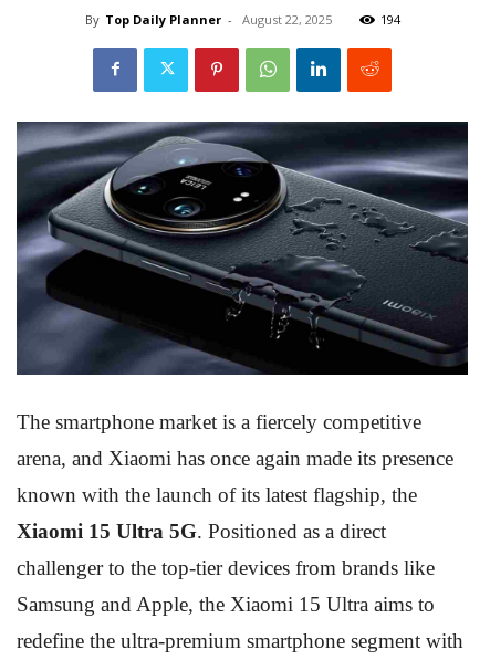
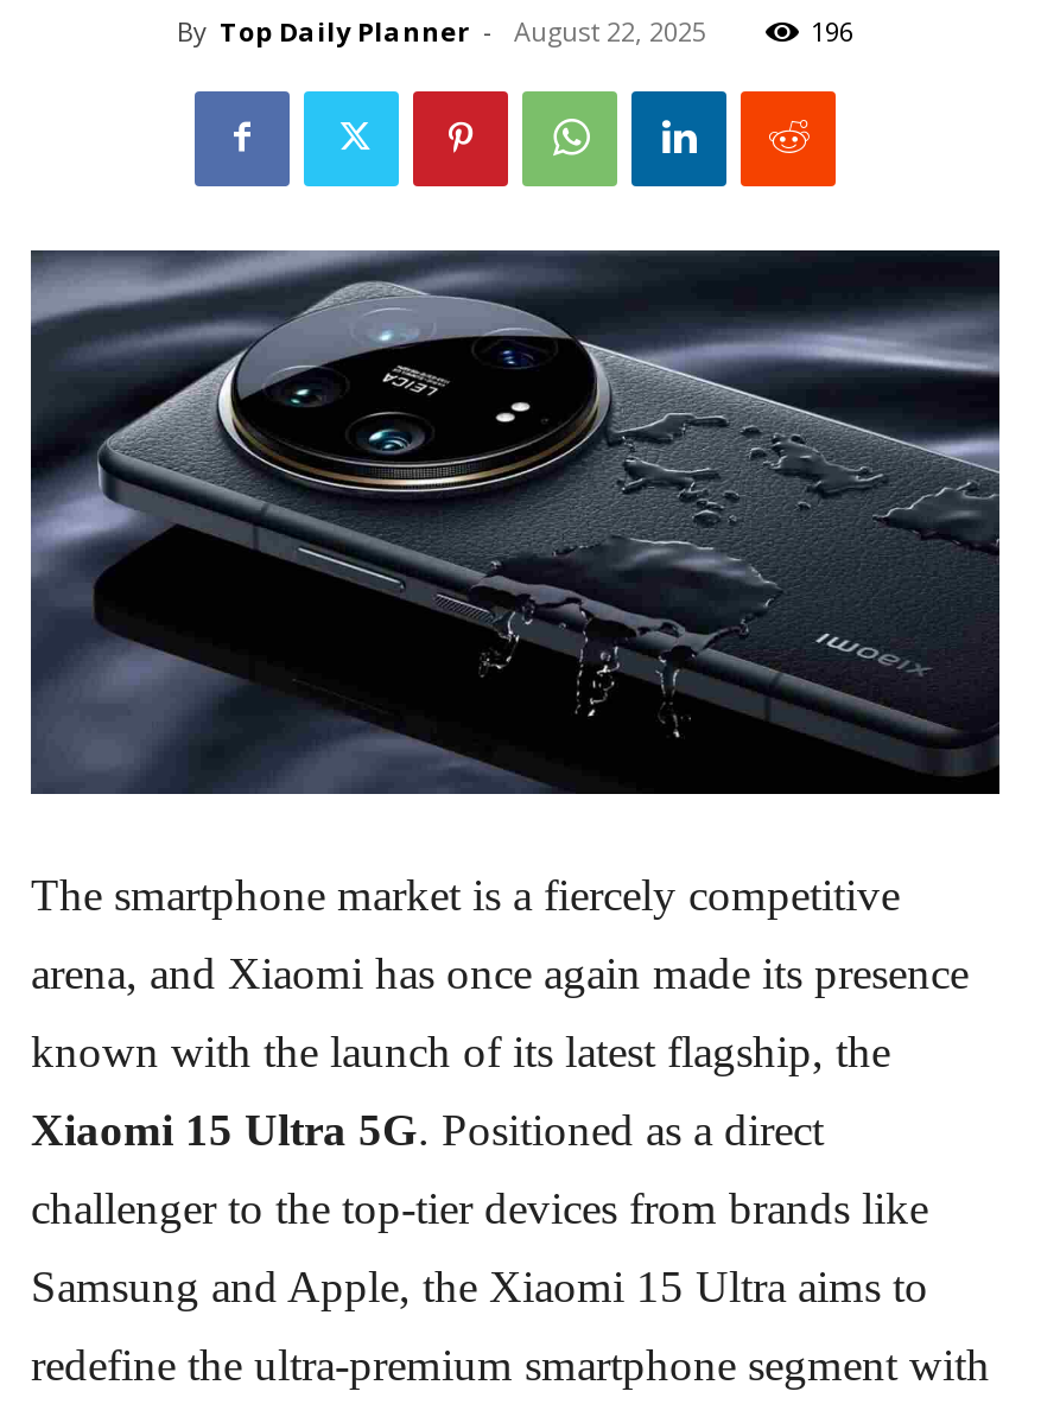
- 194
+ 196
